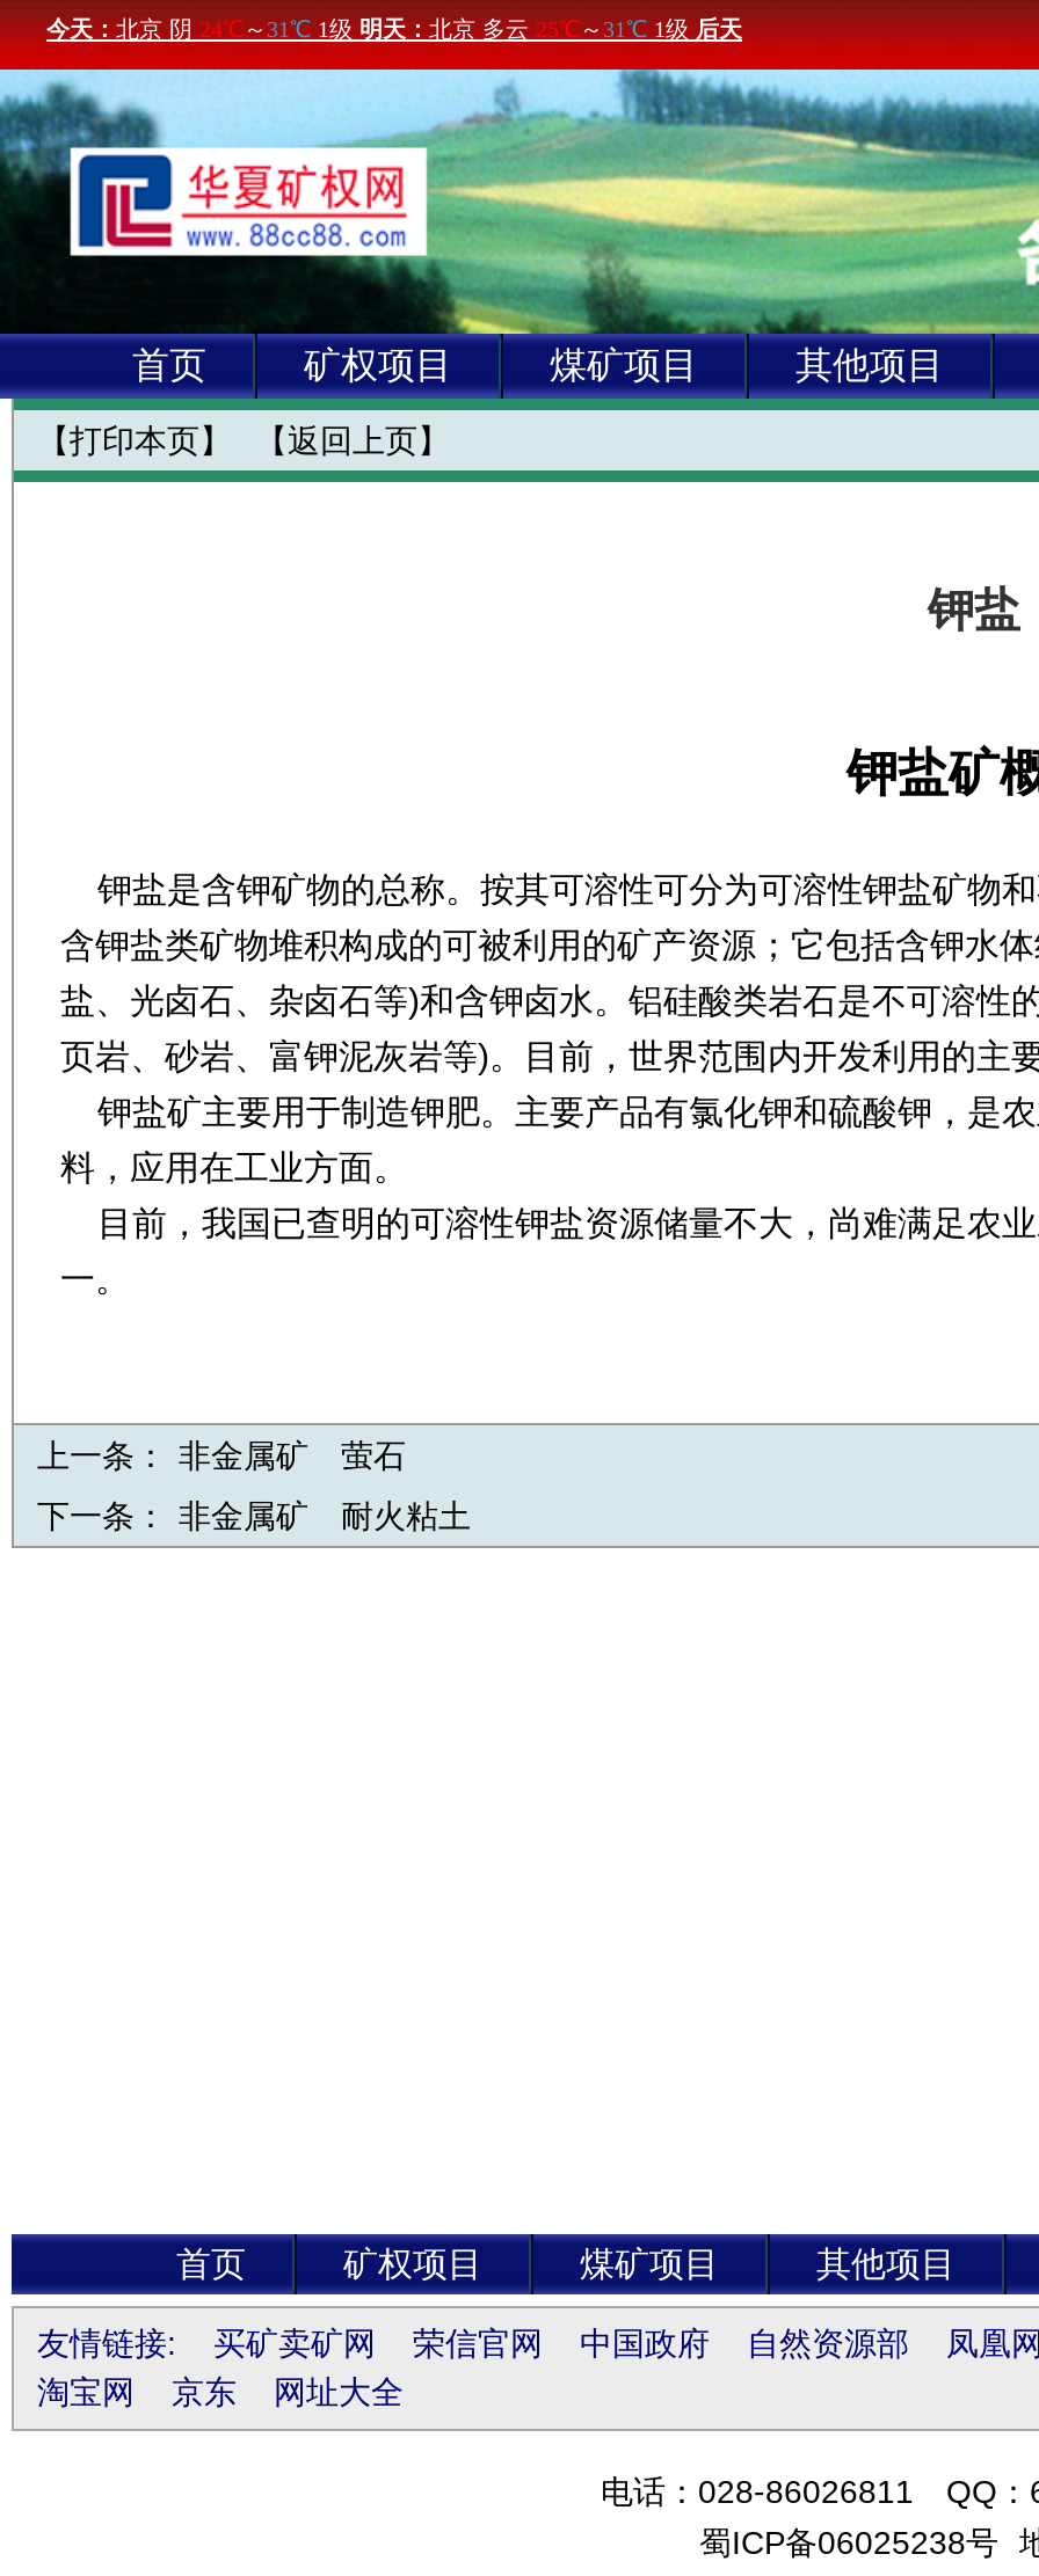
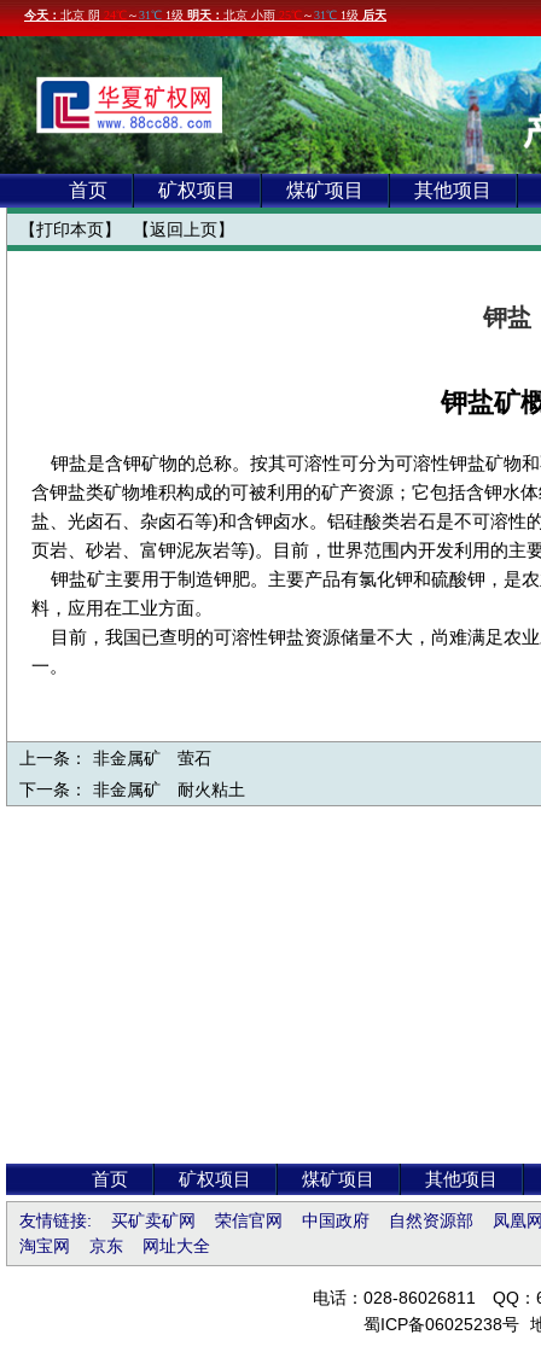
- [image]
+ [image]
